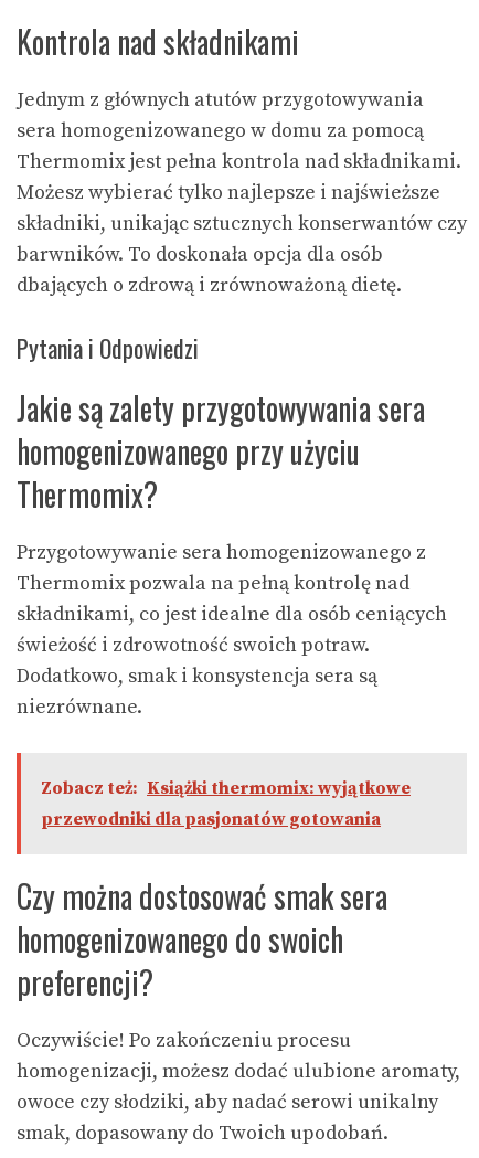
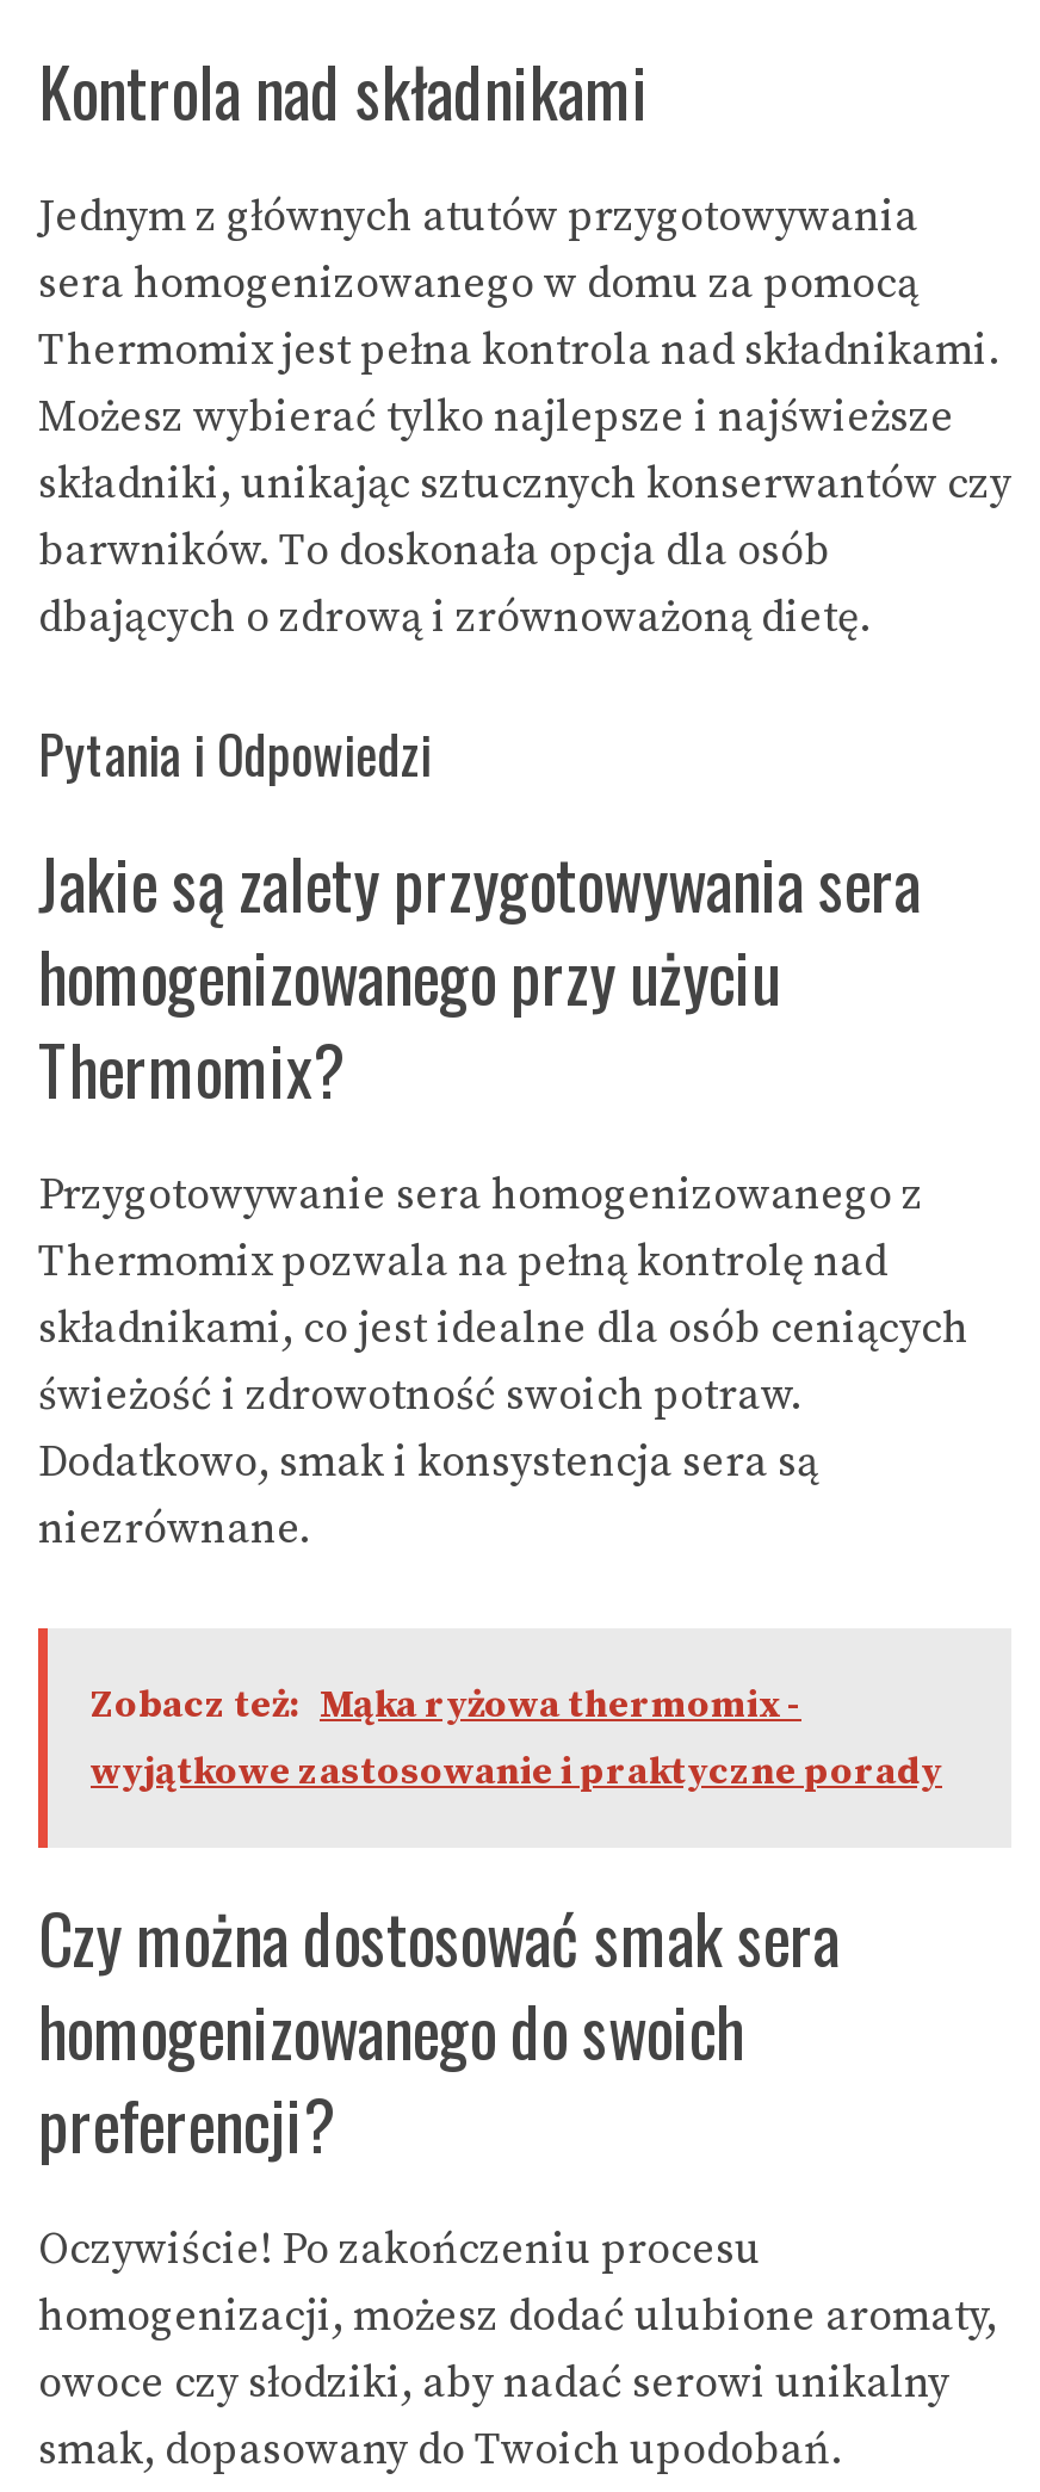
- Zobacz też: Książki thermomix: wyjątkowe
- przewodniki dla pasjonatów gotowania
+ Zobacz też: Mąka ryżowa thermomix -
+ wyjątkowe zastosowanie i praktyczne porady
